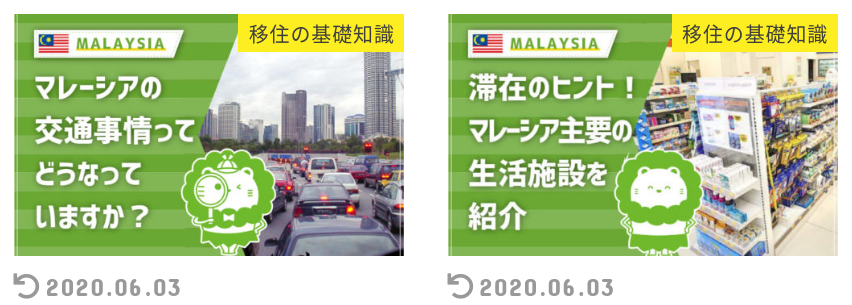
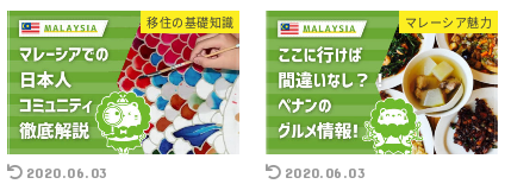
- [image]
+ [image]

- 移住の基礎知識
+ マレーシア魅力

- [image]
+ [image]
